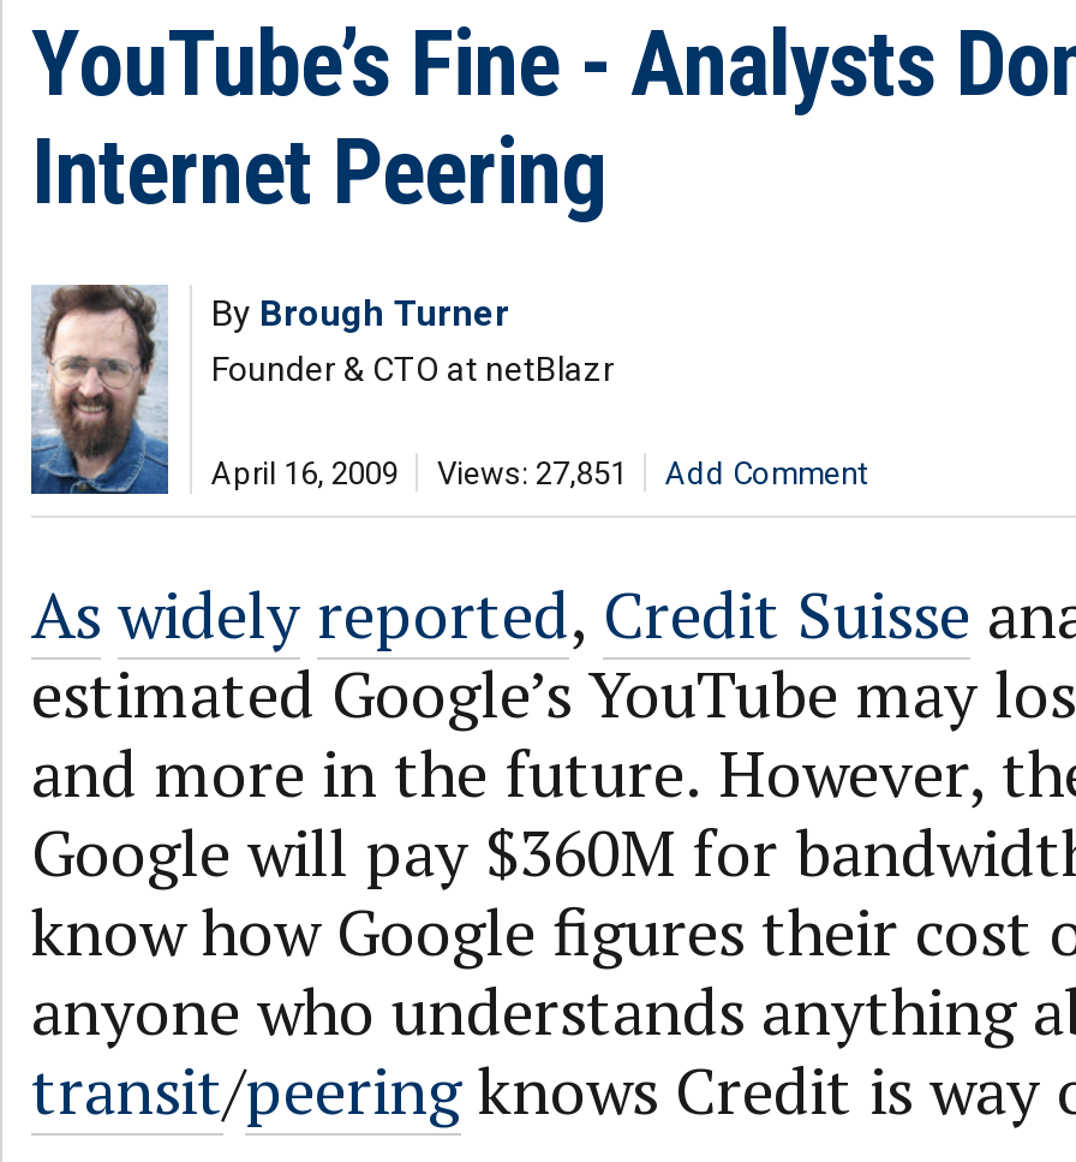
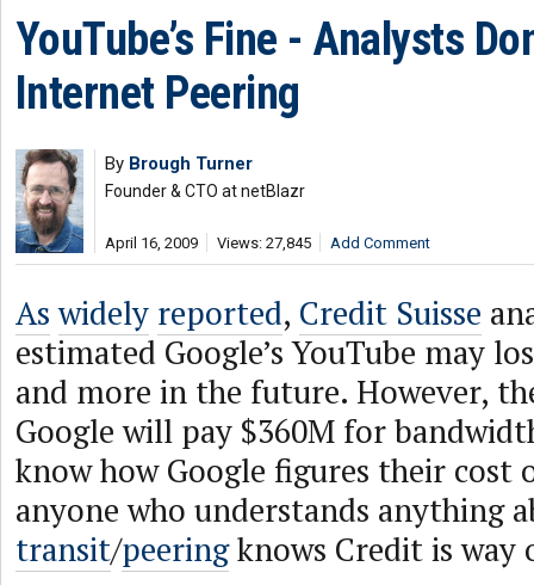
- April 16, 2009 Views: 27,851 Add Comment
+ April 16, 2009 Views: 27,845 Add Comment
